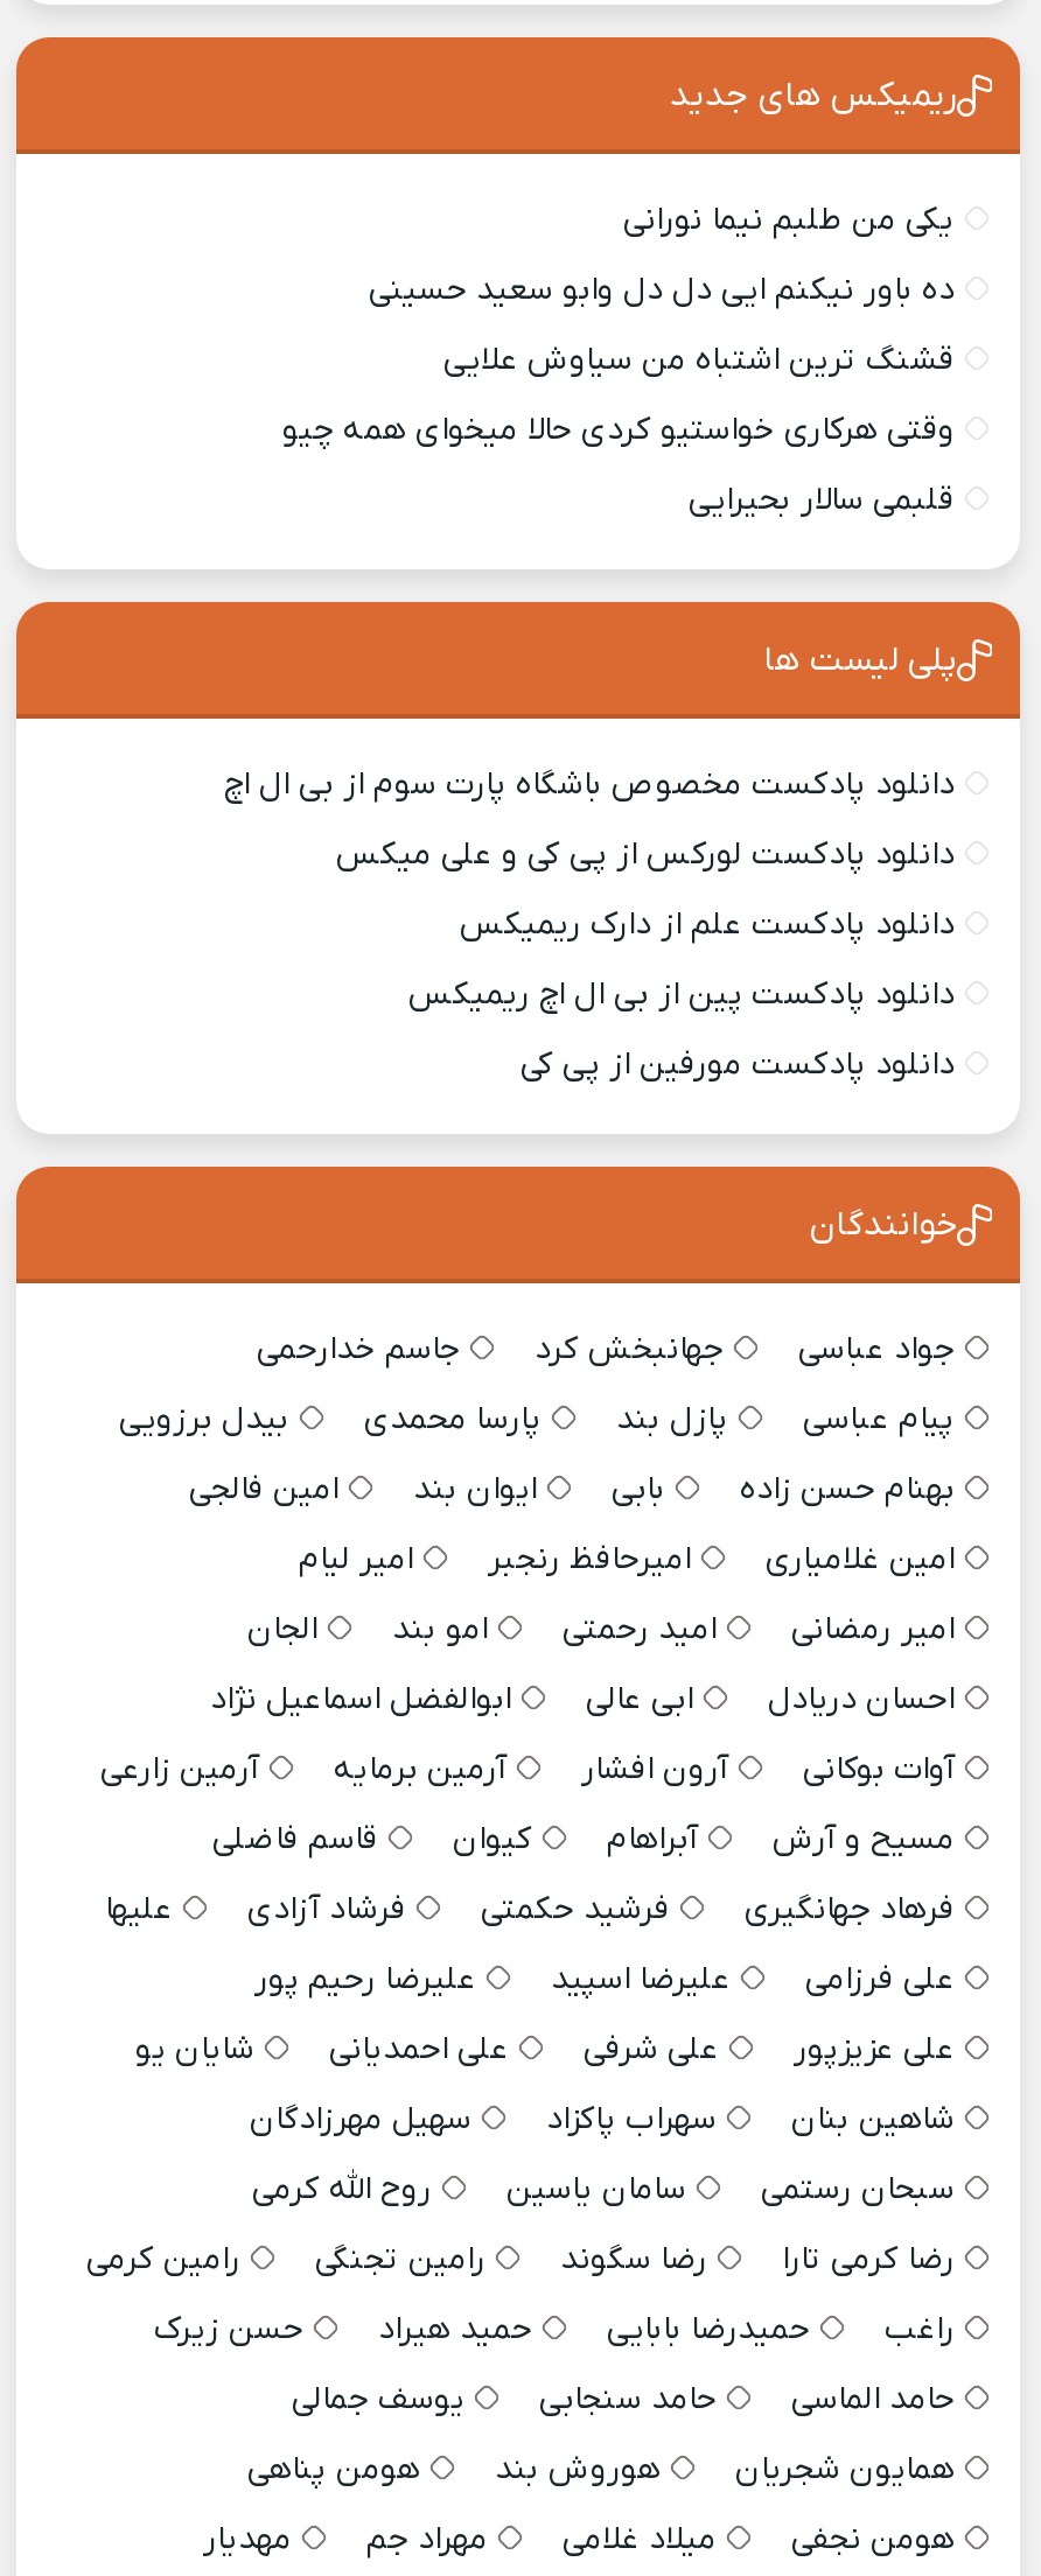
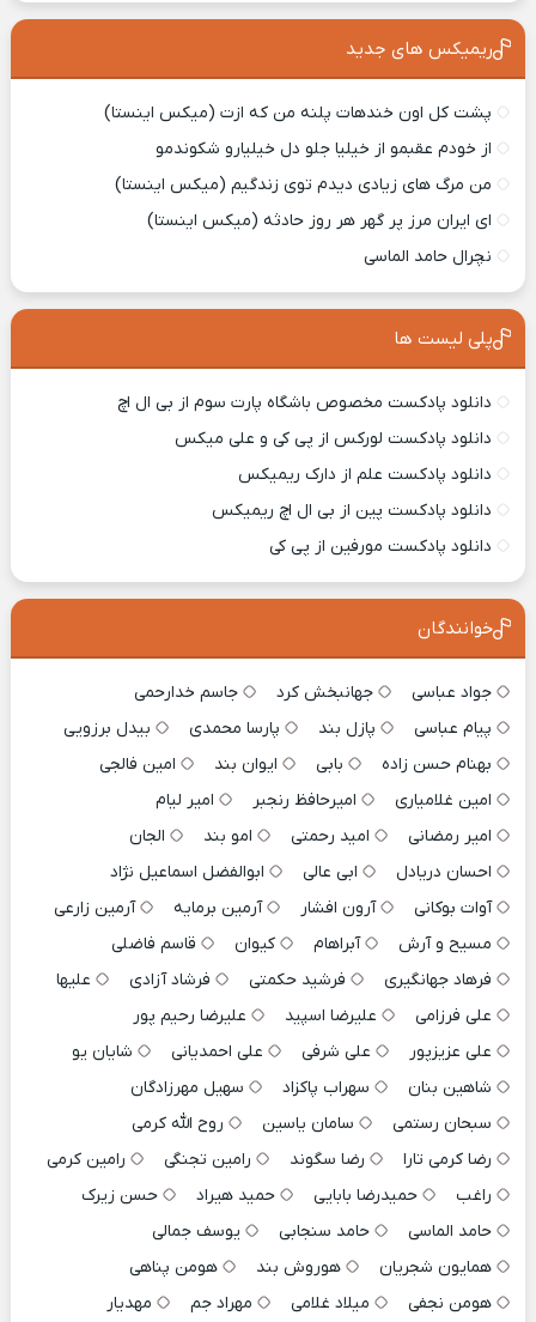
- یکی من طلبم نیما نورانی
+ پشت کل اون خندهات پلنه من که ازت (میکس اینستا)

- ده باور نیکنم ایی دل دل وابو سعید حسینی
+ از خودم عقبمو از خیلیا جلو دل خیلیارو شکوندمو

- قشنگ ترین اشتباه من سیاوش علایی
+ من مرگ های زیادی دیدم توی زندگیم (میکس اینستا)

- وقتی هرکاری خواستیو کردی حالا میخوای همه چیو
+ ای ایران مرز پر گهر هر روز حادثه (میکس اینستا)

- قلبمی سالار بحیرایی
+ نچرال حامد الماسی
